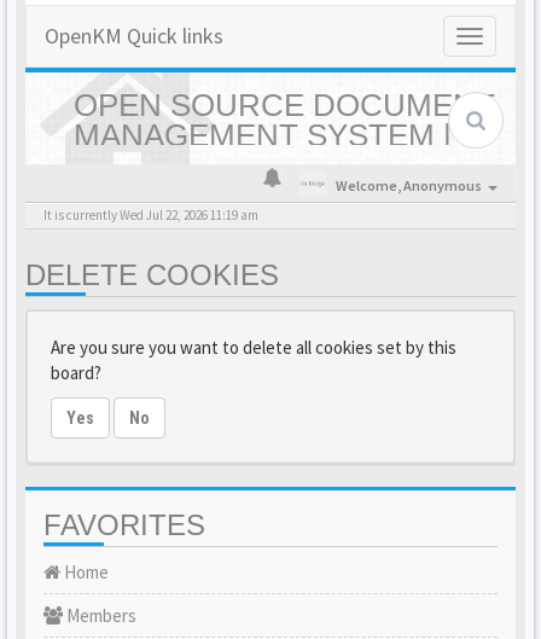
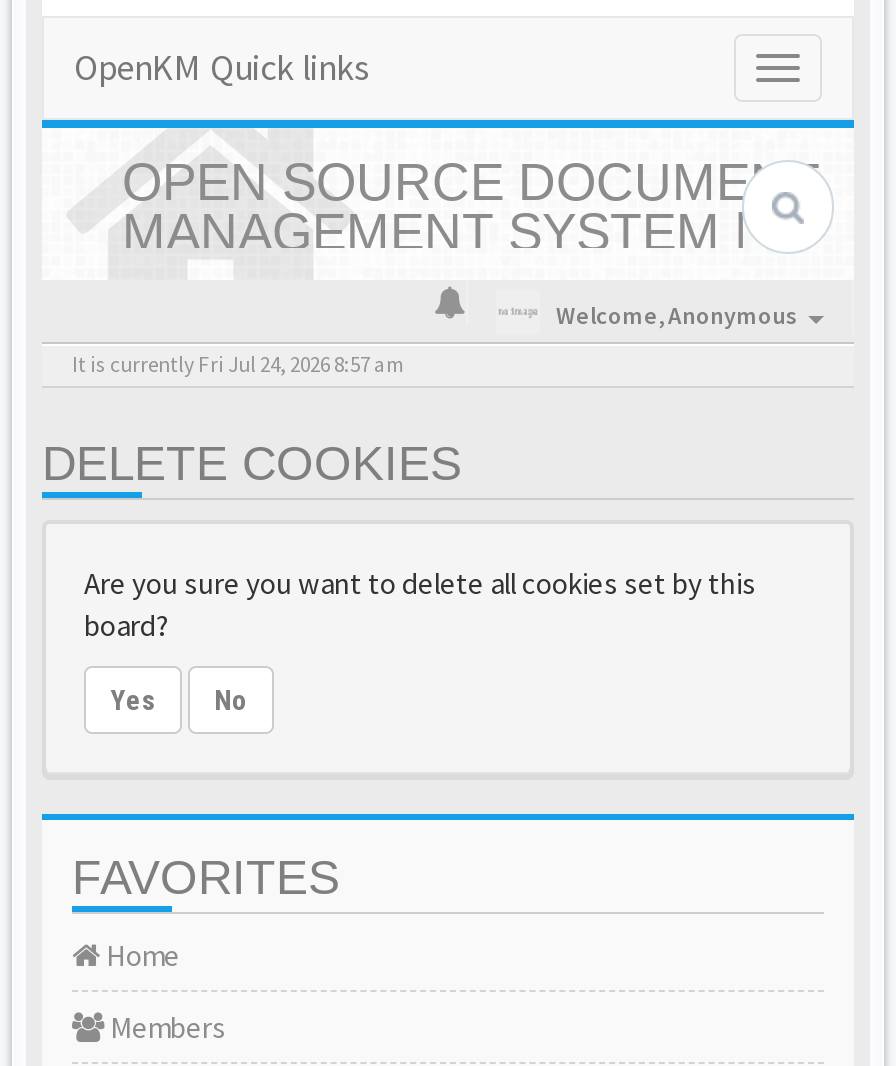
- It is currently Wed Jul 22, 2026 11:19 am
+ It is currently Fri Jul 24, 2026 8:57 am
